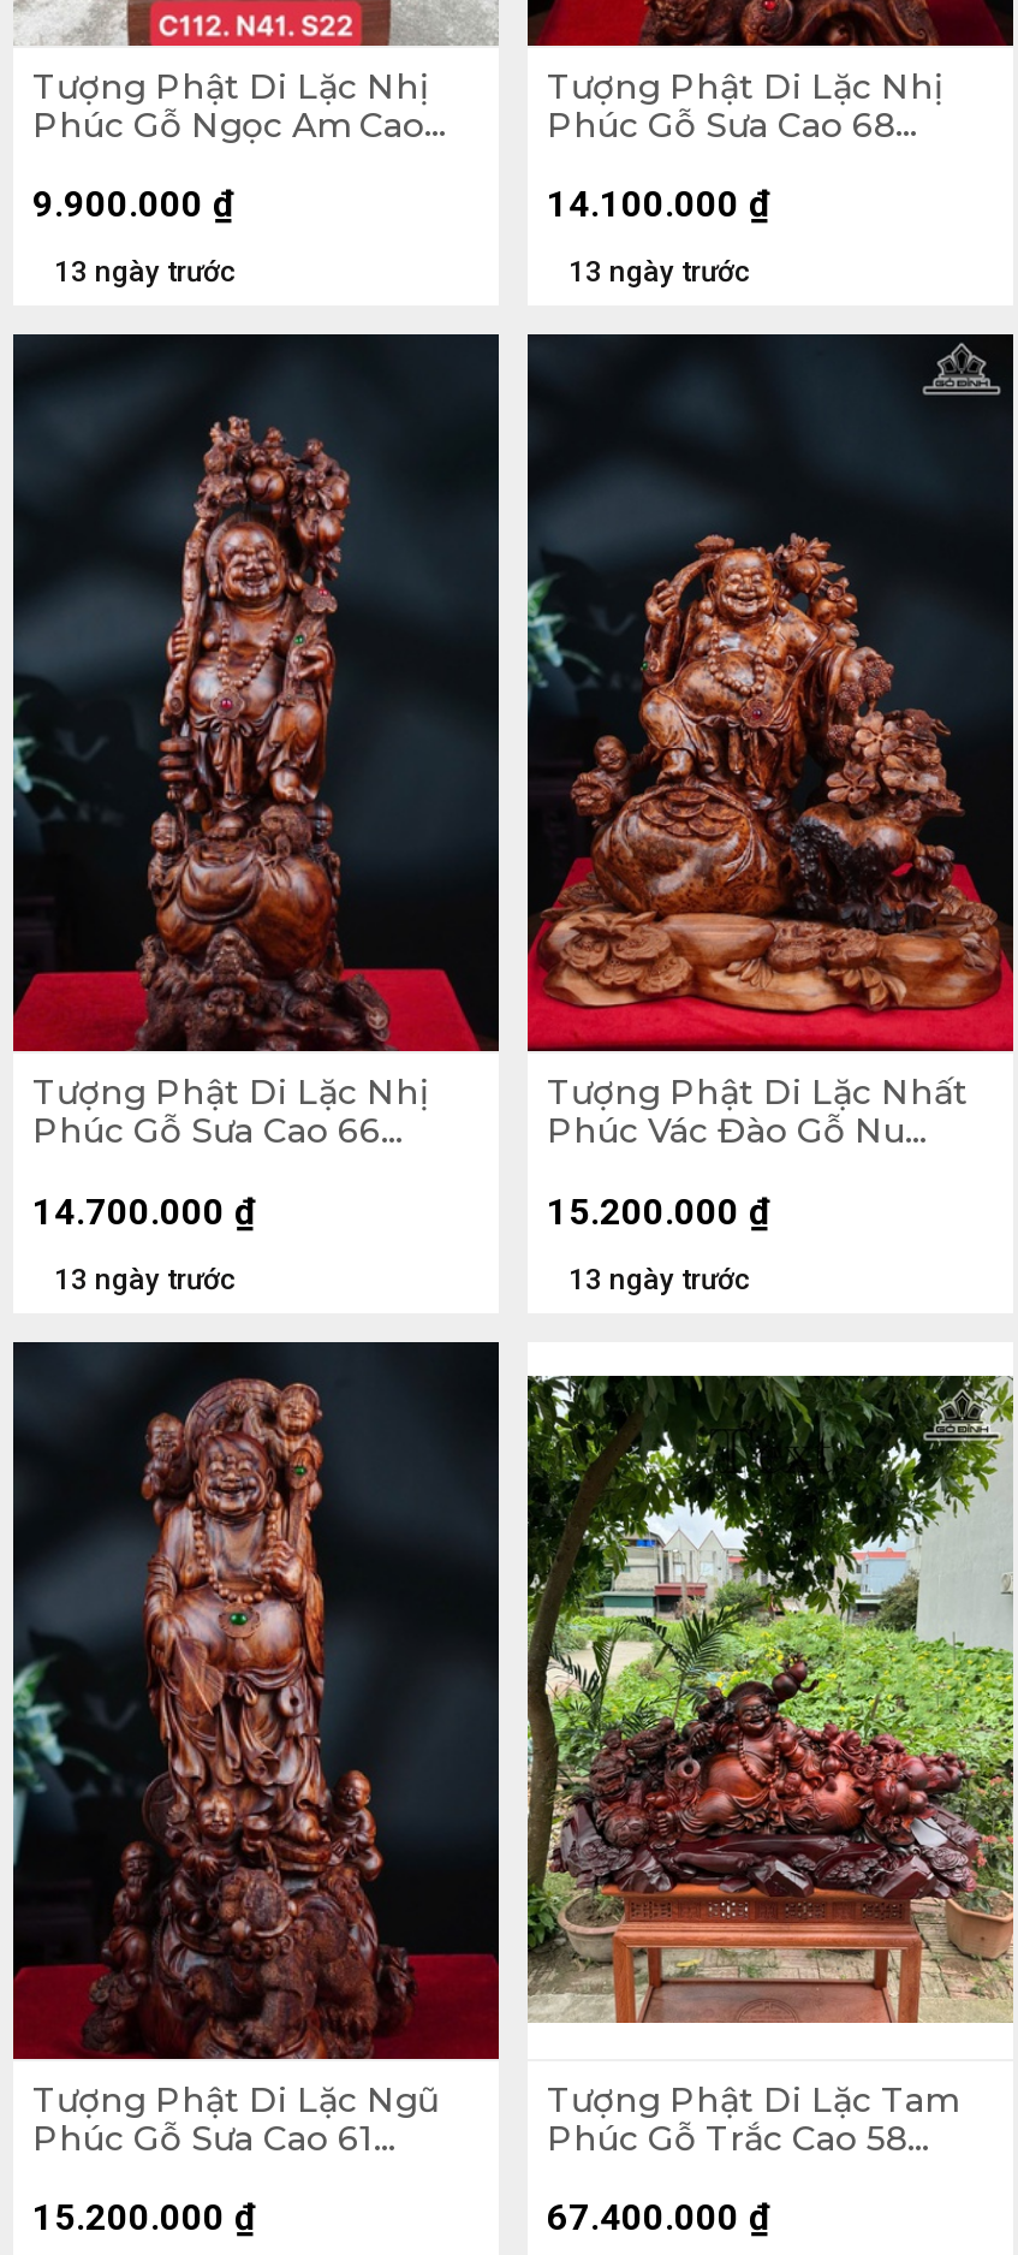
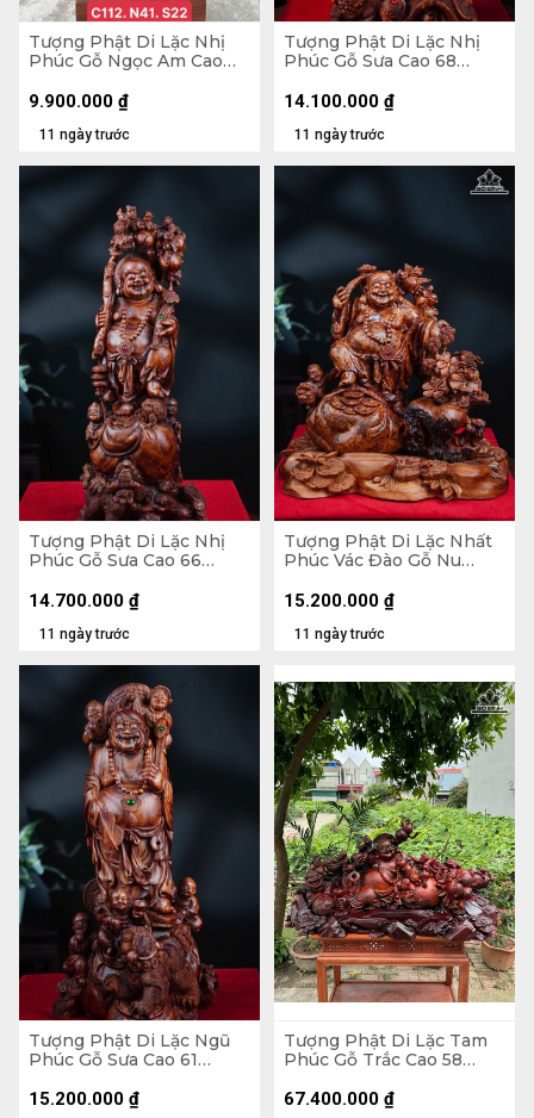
- 13 ngày trước
+ 11 ngày trước

- 13 ngày trước
+ 11 ngày trước

- 13 ngày trước
+ 11 ngày trước

- 13 ngày trước
+ 11 ngày trước
